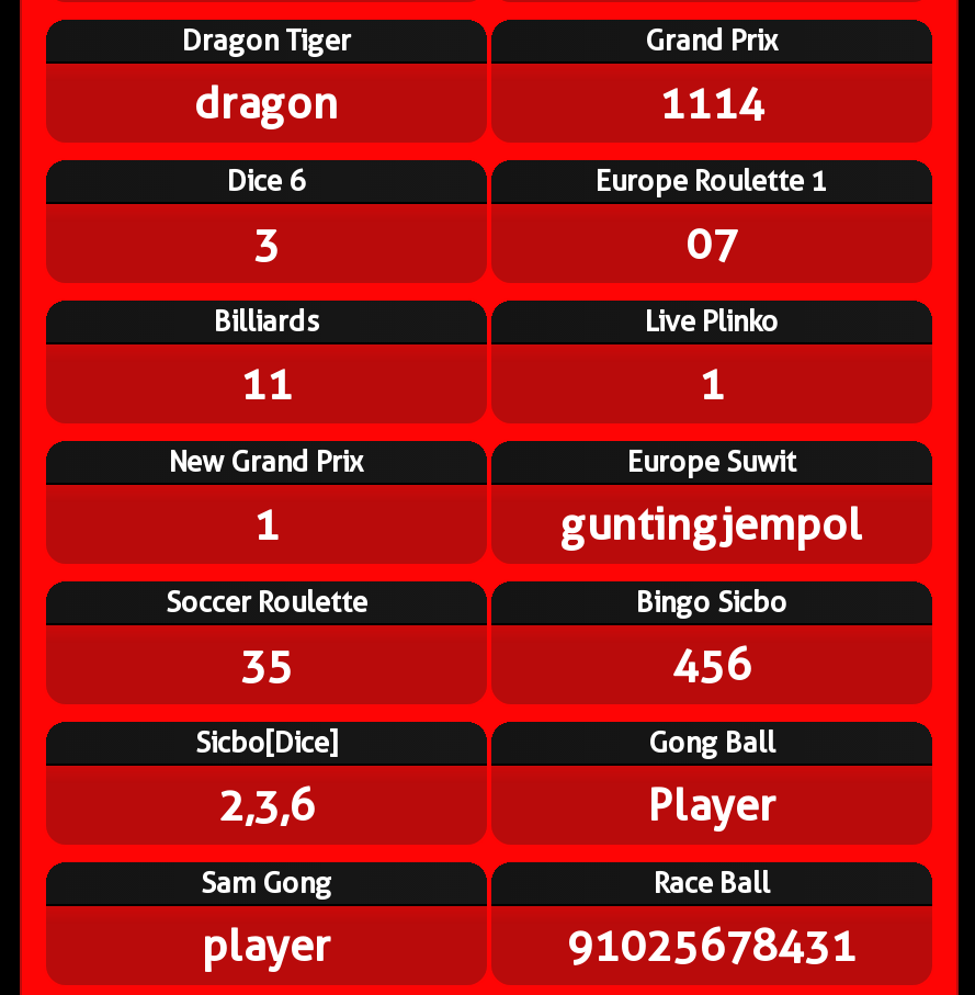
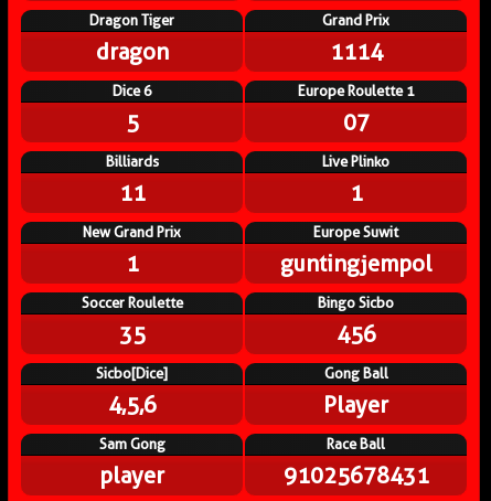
- 3
+ 5

- 2,3,6
+ 4,5,6
